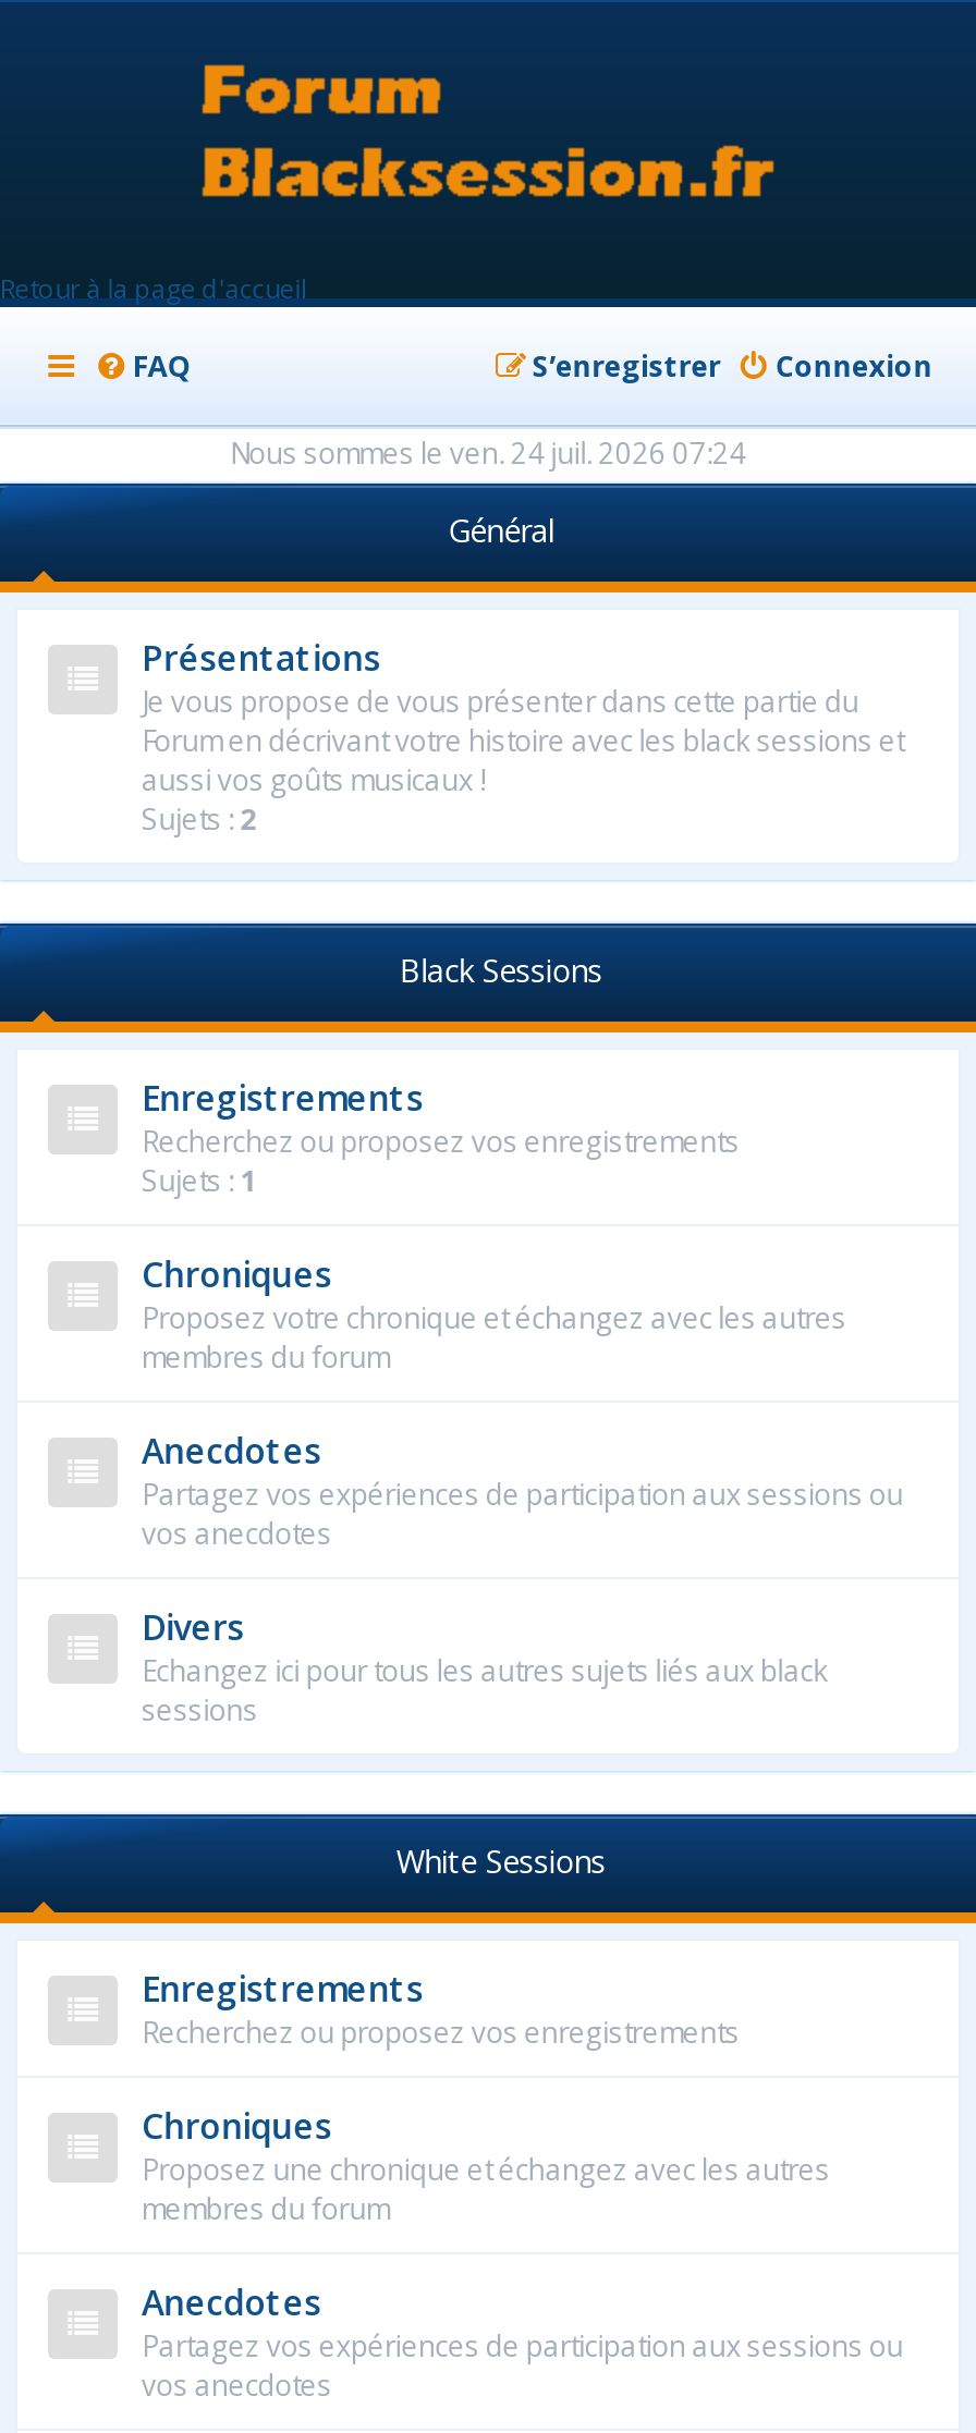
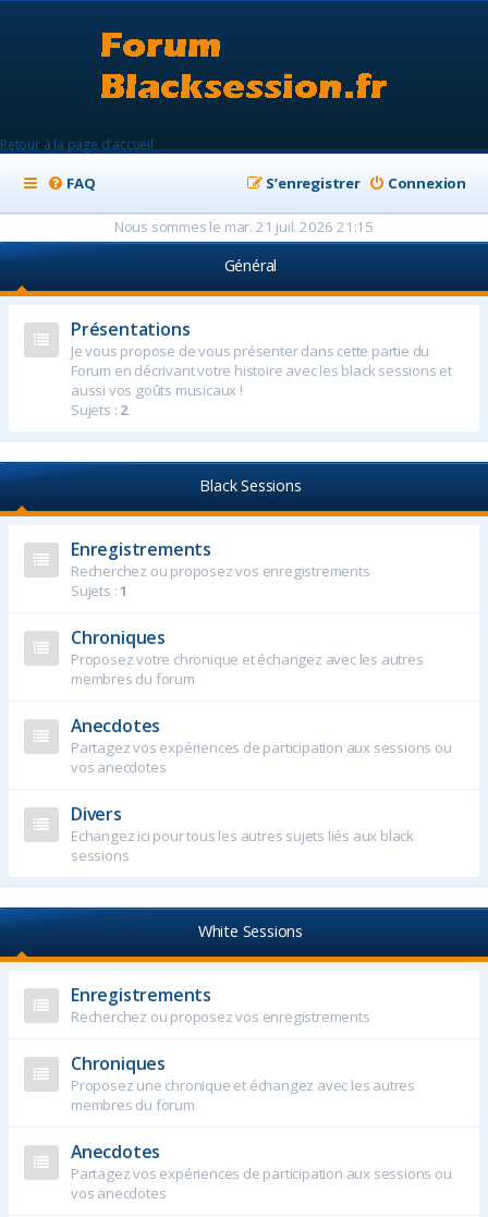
- Nous sommes le ven. 24 juil. 2026 07:24
+ Nous sommes le mar. 21 juil. 2026 21:15
